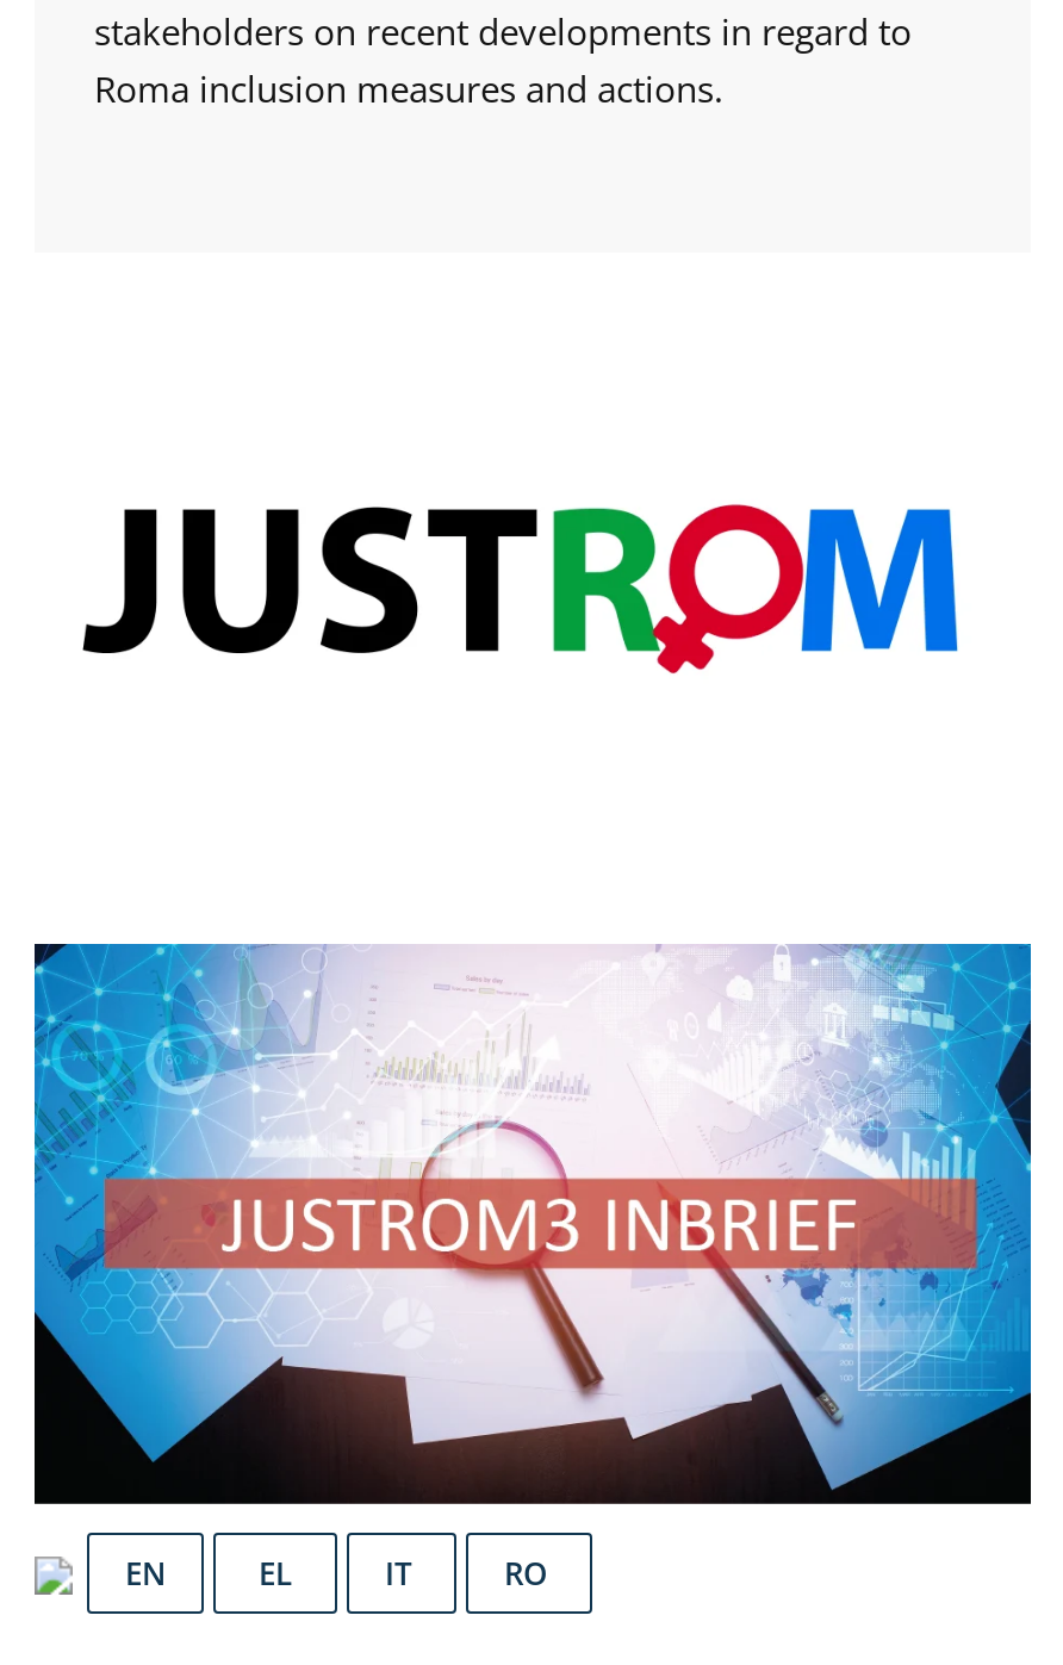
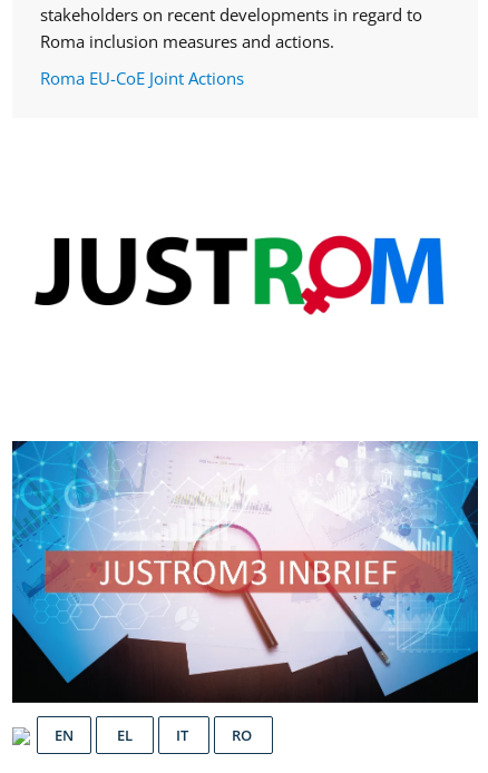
+ Roma EU-CoE Joint Actions
